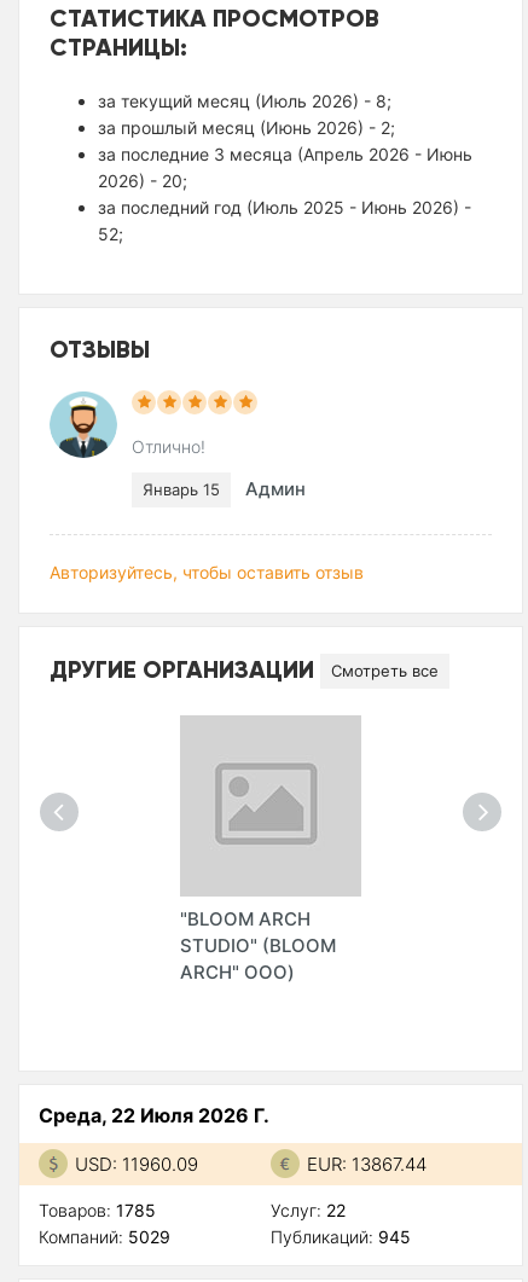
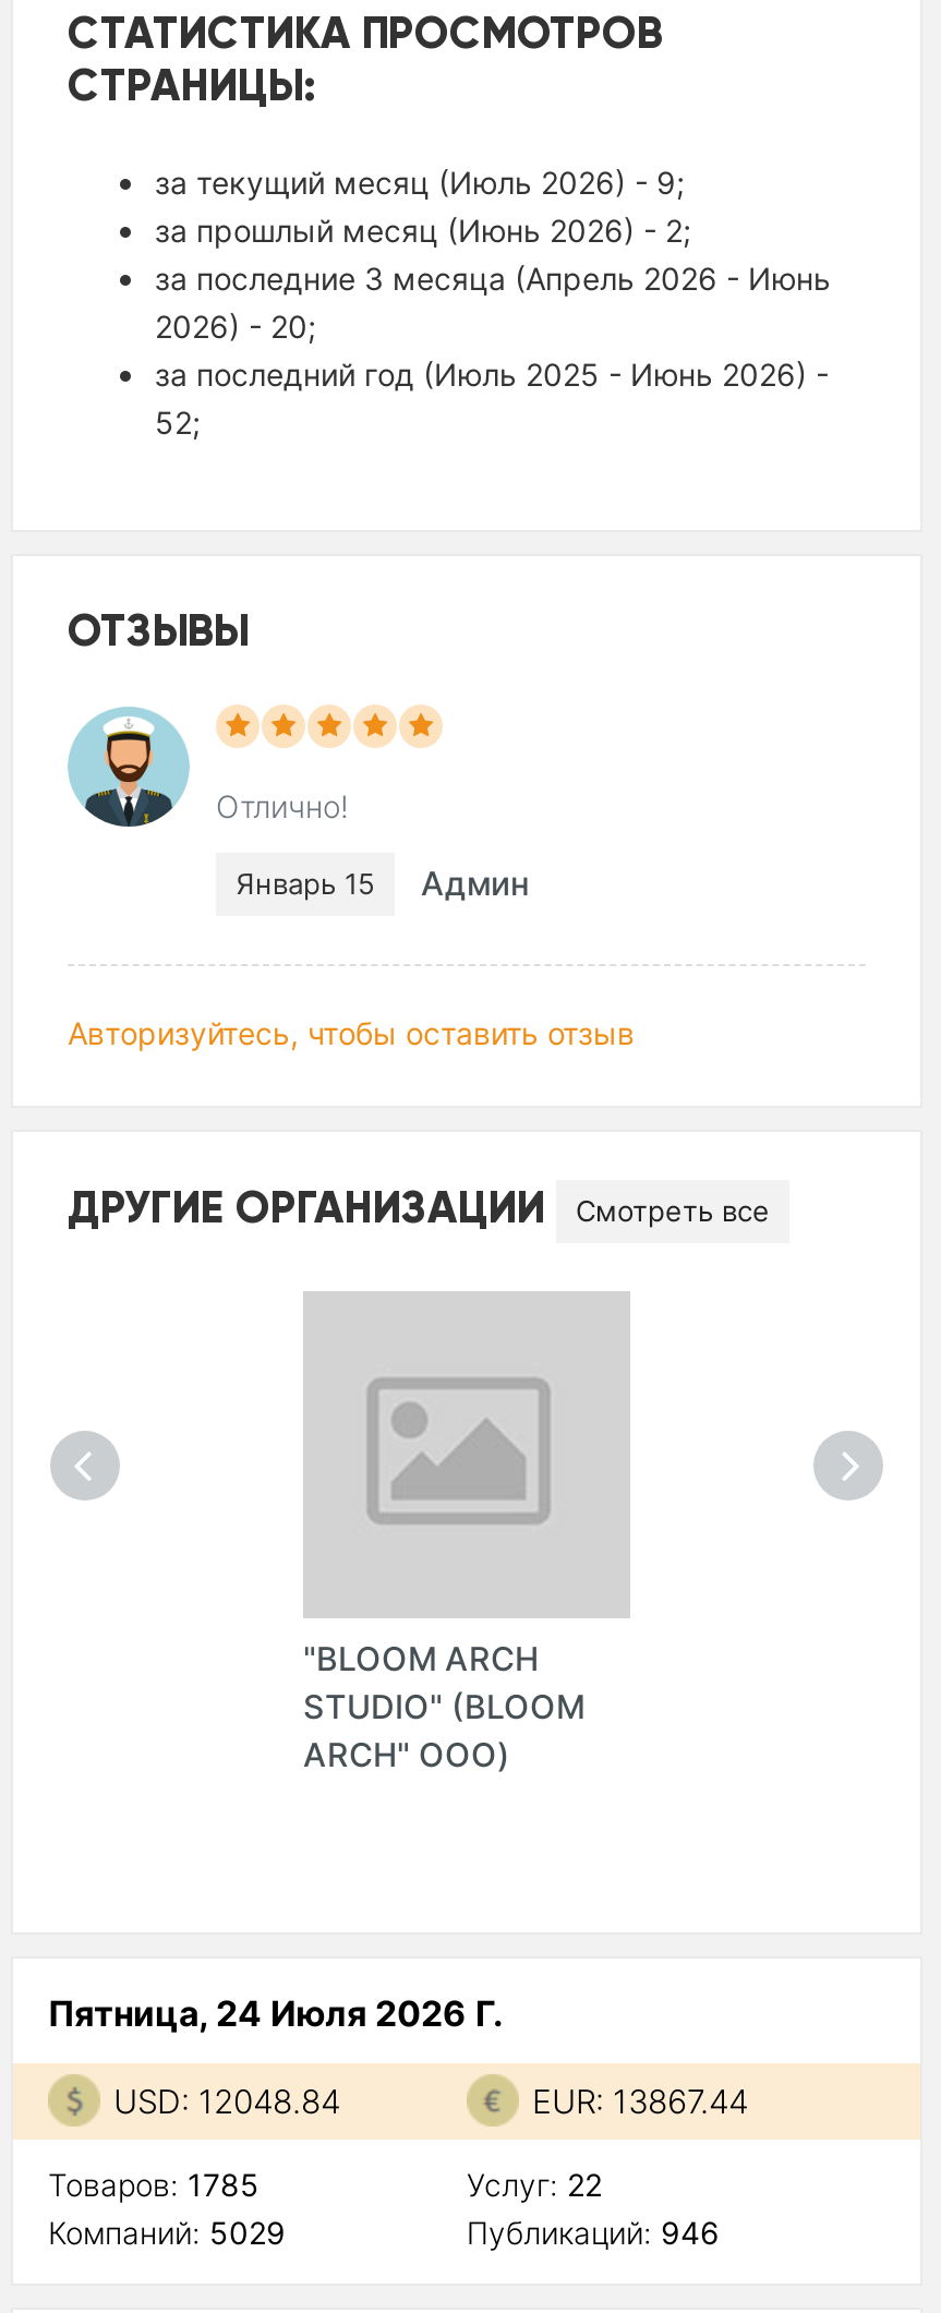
- за текущий месяц (Июль 2026) - 8;
+ за текущий месяц (Июль 2026) - 9;

- Среда, 22 Июля 2026 Г.
+ Пятница, 24 Июля 2026 Г.

- USD: 11960.09
+ USD: 12048.84

- Публикаций: 945
+ Публикаций: 946
